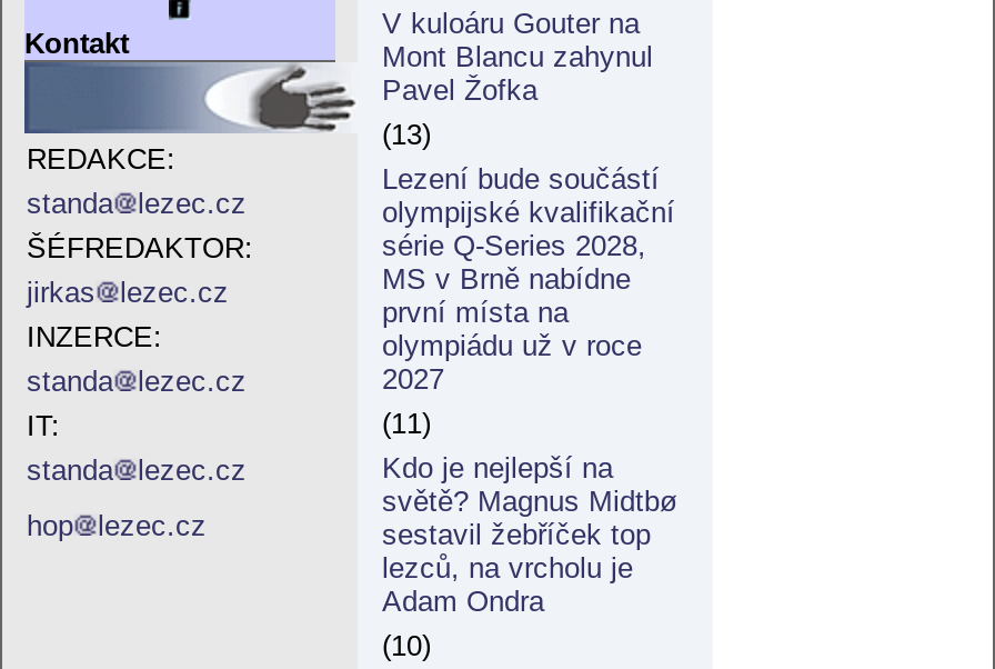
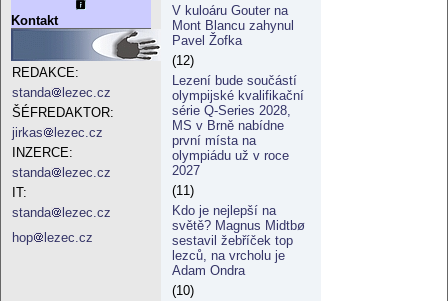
- (13)
+ (12)
